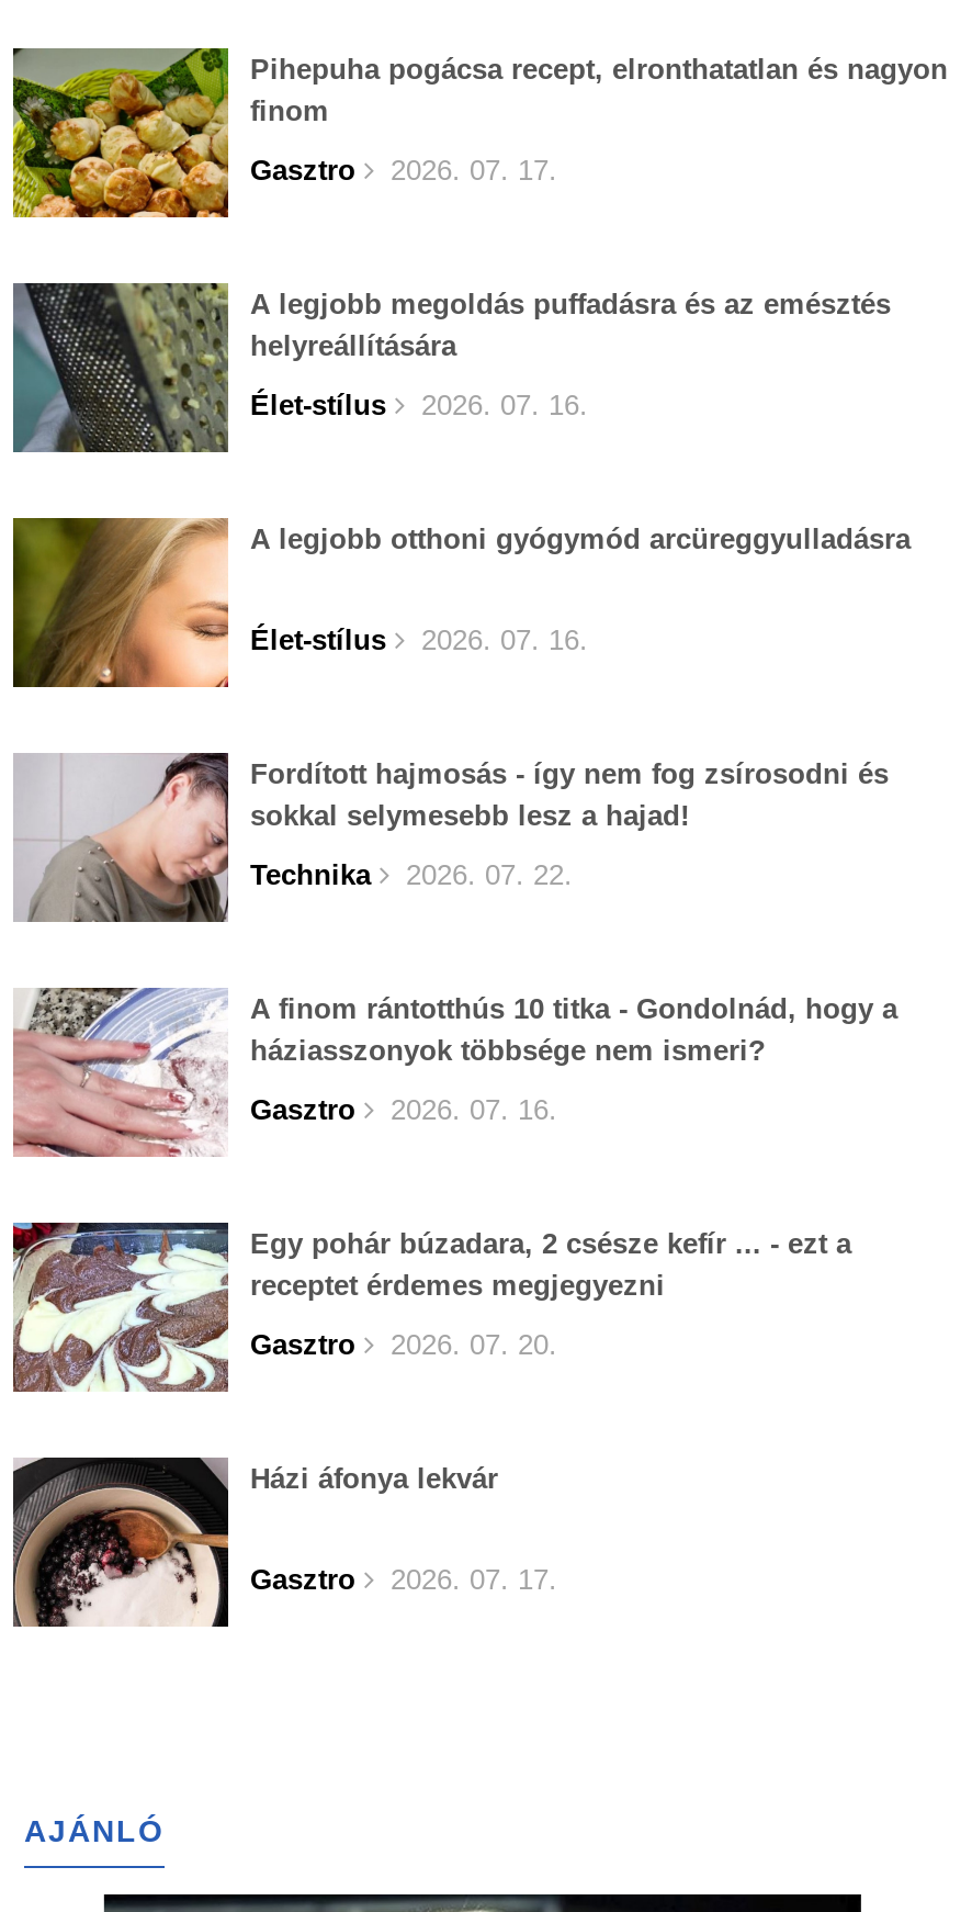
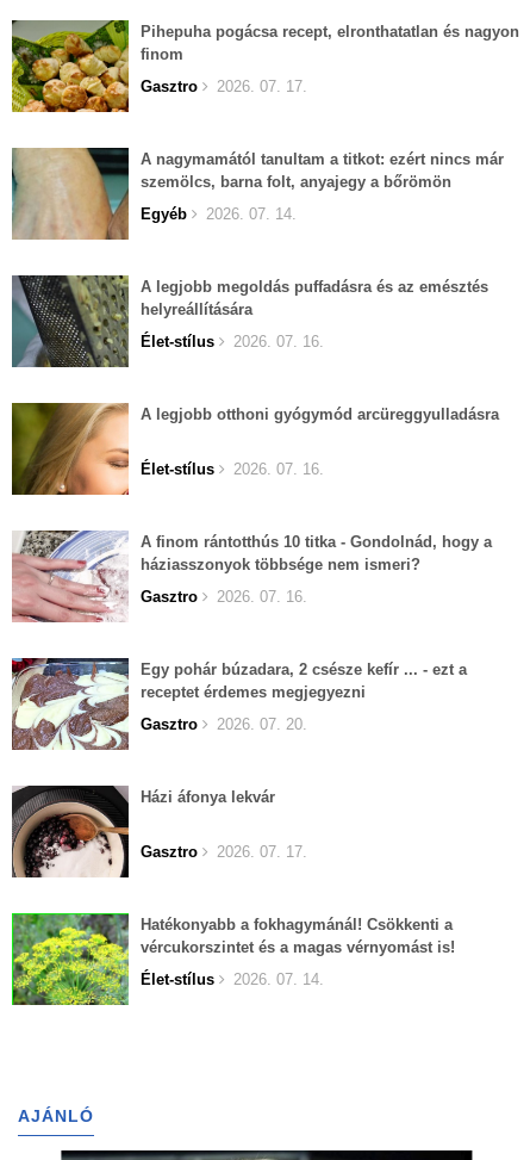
+ [image]
+ A nagymamától tanultam a titkot: ezért nincs már
+ szemölcs, barna folt, anyajegy a bőrömön
+ Egyéb
+ 2026. 07. 14.

- [image]
- Fordított hajmosás - így nem fog zsírosodni és
- sokkal selymesebb lesz a hajad!
- Technika
- 2026. 07. 22.

+ [image]
+ Hatékonyabb a fokhagymánál! Csökkenti a
+ vércukorszintet és a magas vérnyomást is!
+ Élet-stílus
+ 2026. 07. 14.
